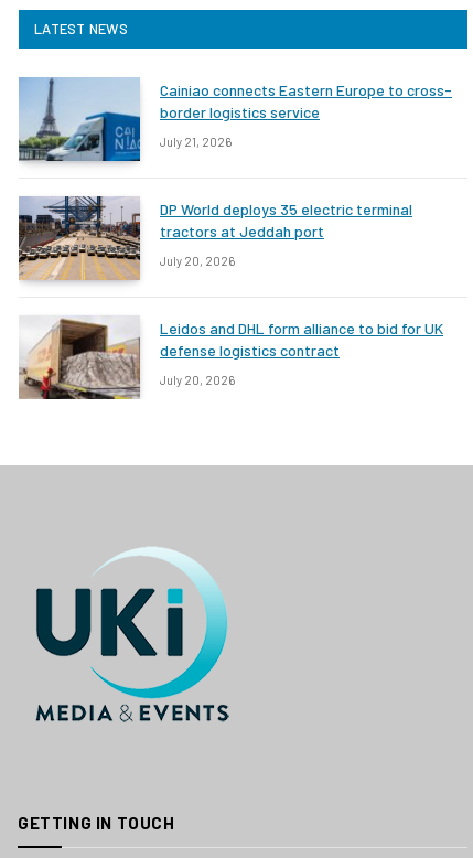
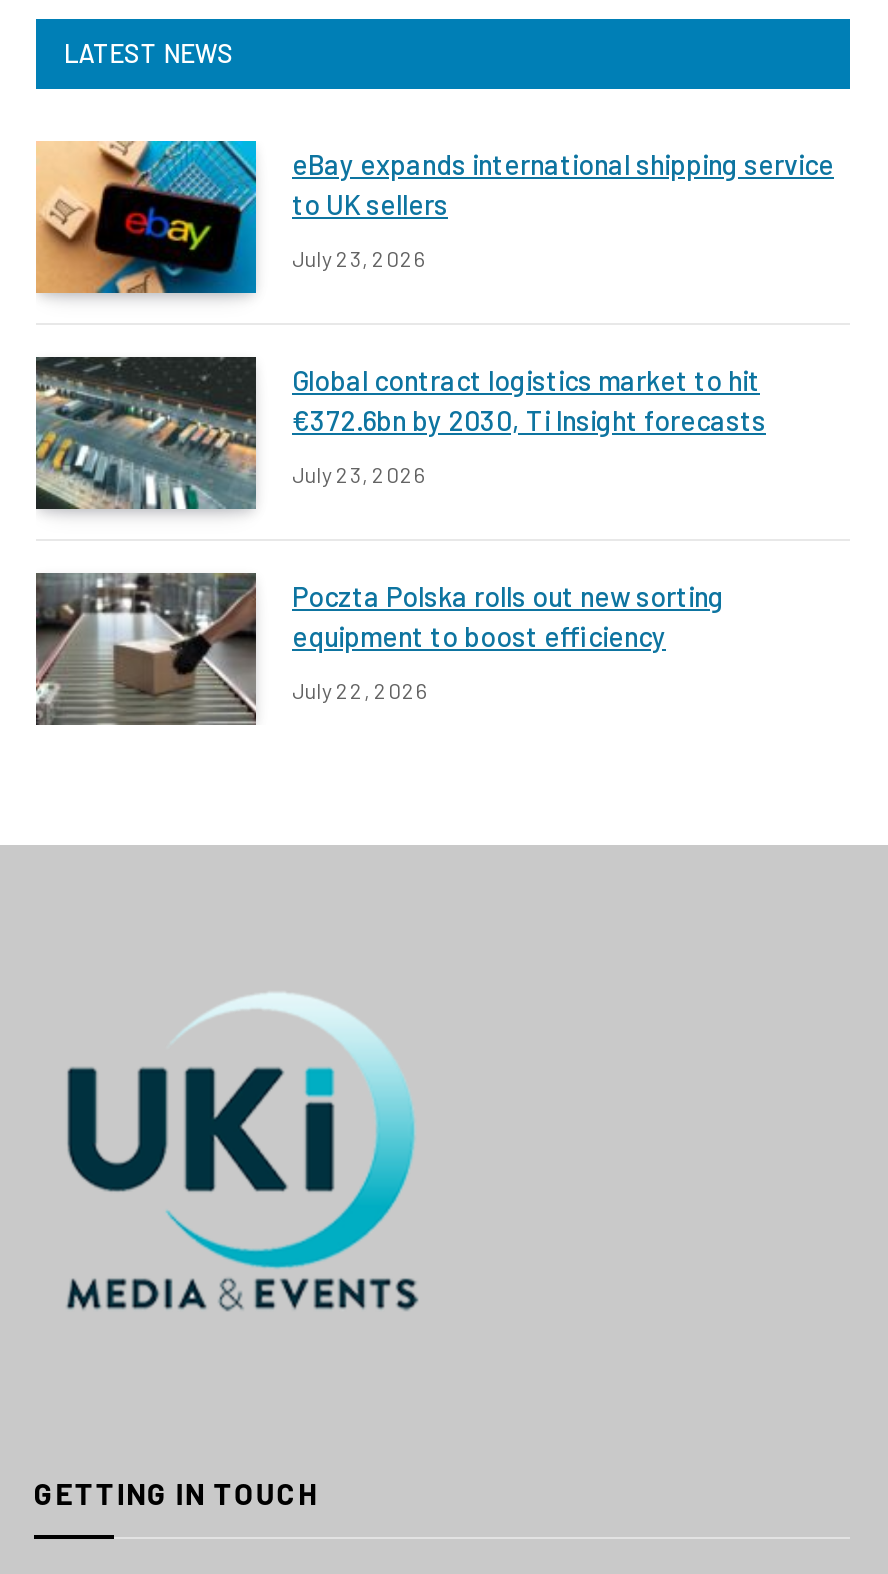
- [image]
- Cainiao connects Eastern Europe to cross-
- border logistics service
+ [image]
+ eBay expands international shipping service
+ to UK sellers

- July 21, 2026
+ July 23, 2026

- [image]
- DP World deploys 35 electric terminal
- tractors at Jeddah port
+ [image]
+ Global contract logistics market to hit
+ €372.6bn by 2030, Ti Insight forecasts

- July 20, 2026
+ July 23, 2026

- [image]
- Leidos and DHL form alliance to bid for UK
- defense logistics contract
+ [image]
+ Poczta Polska rolls out new sorting
+ equipment to boost efficiency

- July 20, 2026
+ July 22, 2026
